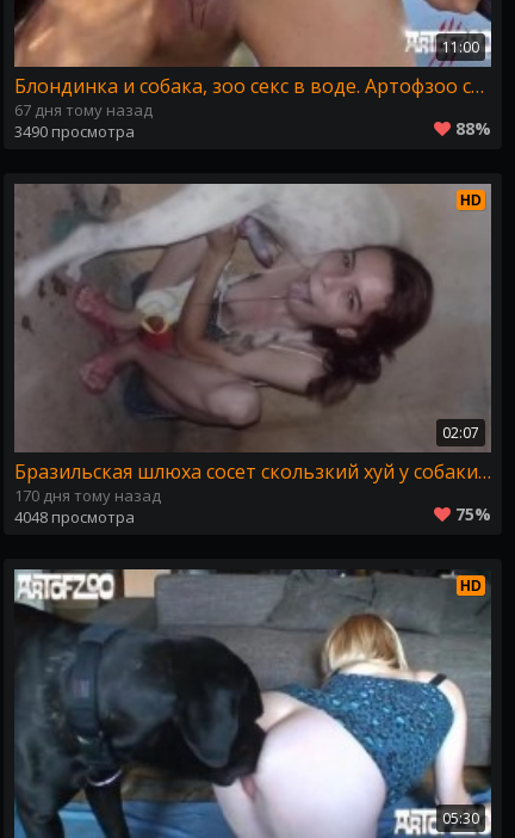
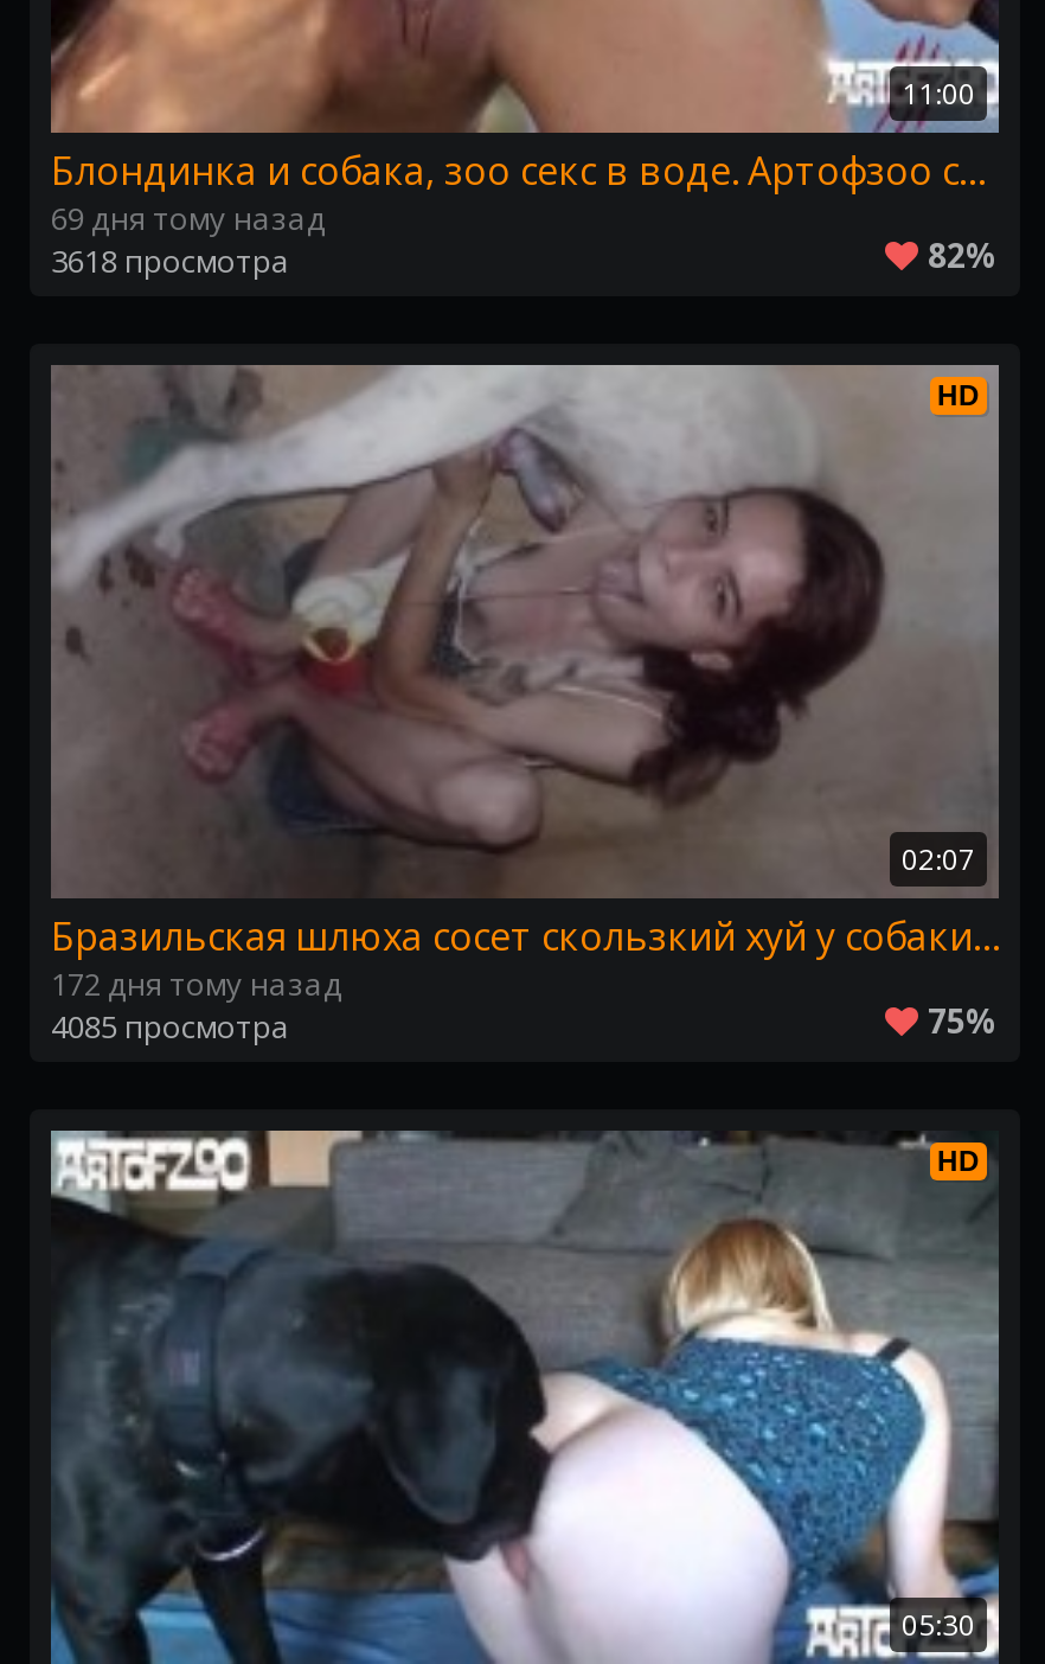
- 67 дня тому назад
+ 69 дня тому назад

- 3490 просмотра
+ 3618 просмотра

- 88%
+ 82%

- 170 дня тому назад
+ 172 дня тому назад

- 4048 просмотра
+ 4085 просмотра
